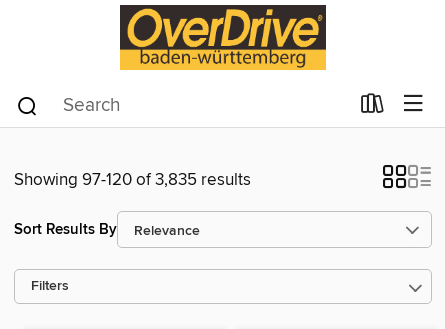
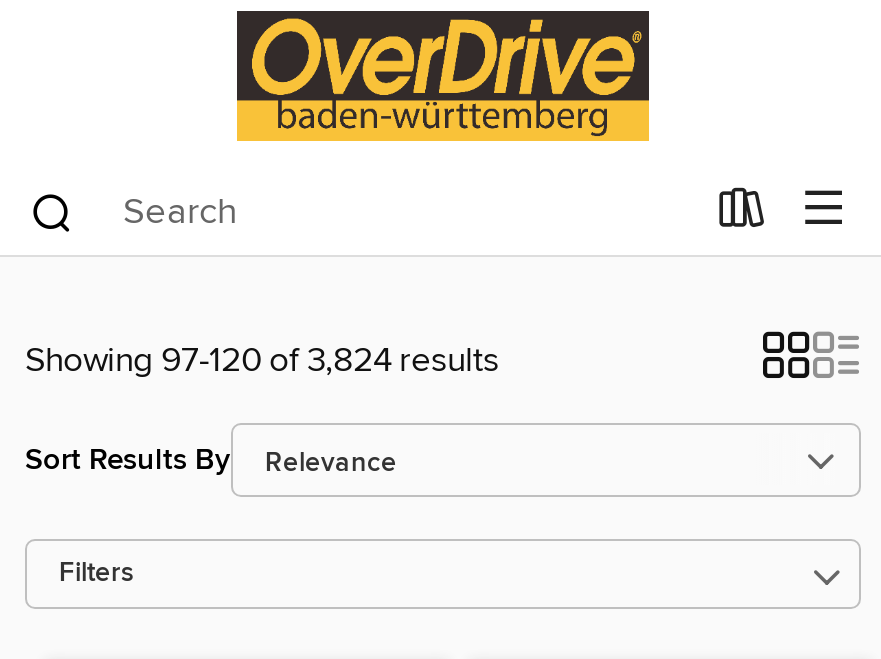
- Showing 97-120 of 3,835 results
+ Showing 97-120 of 3,824 results
